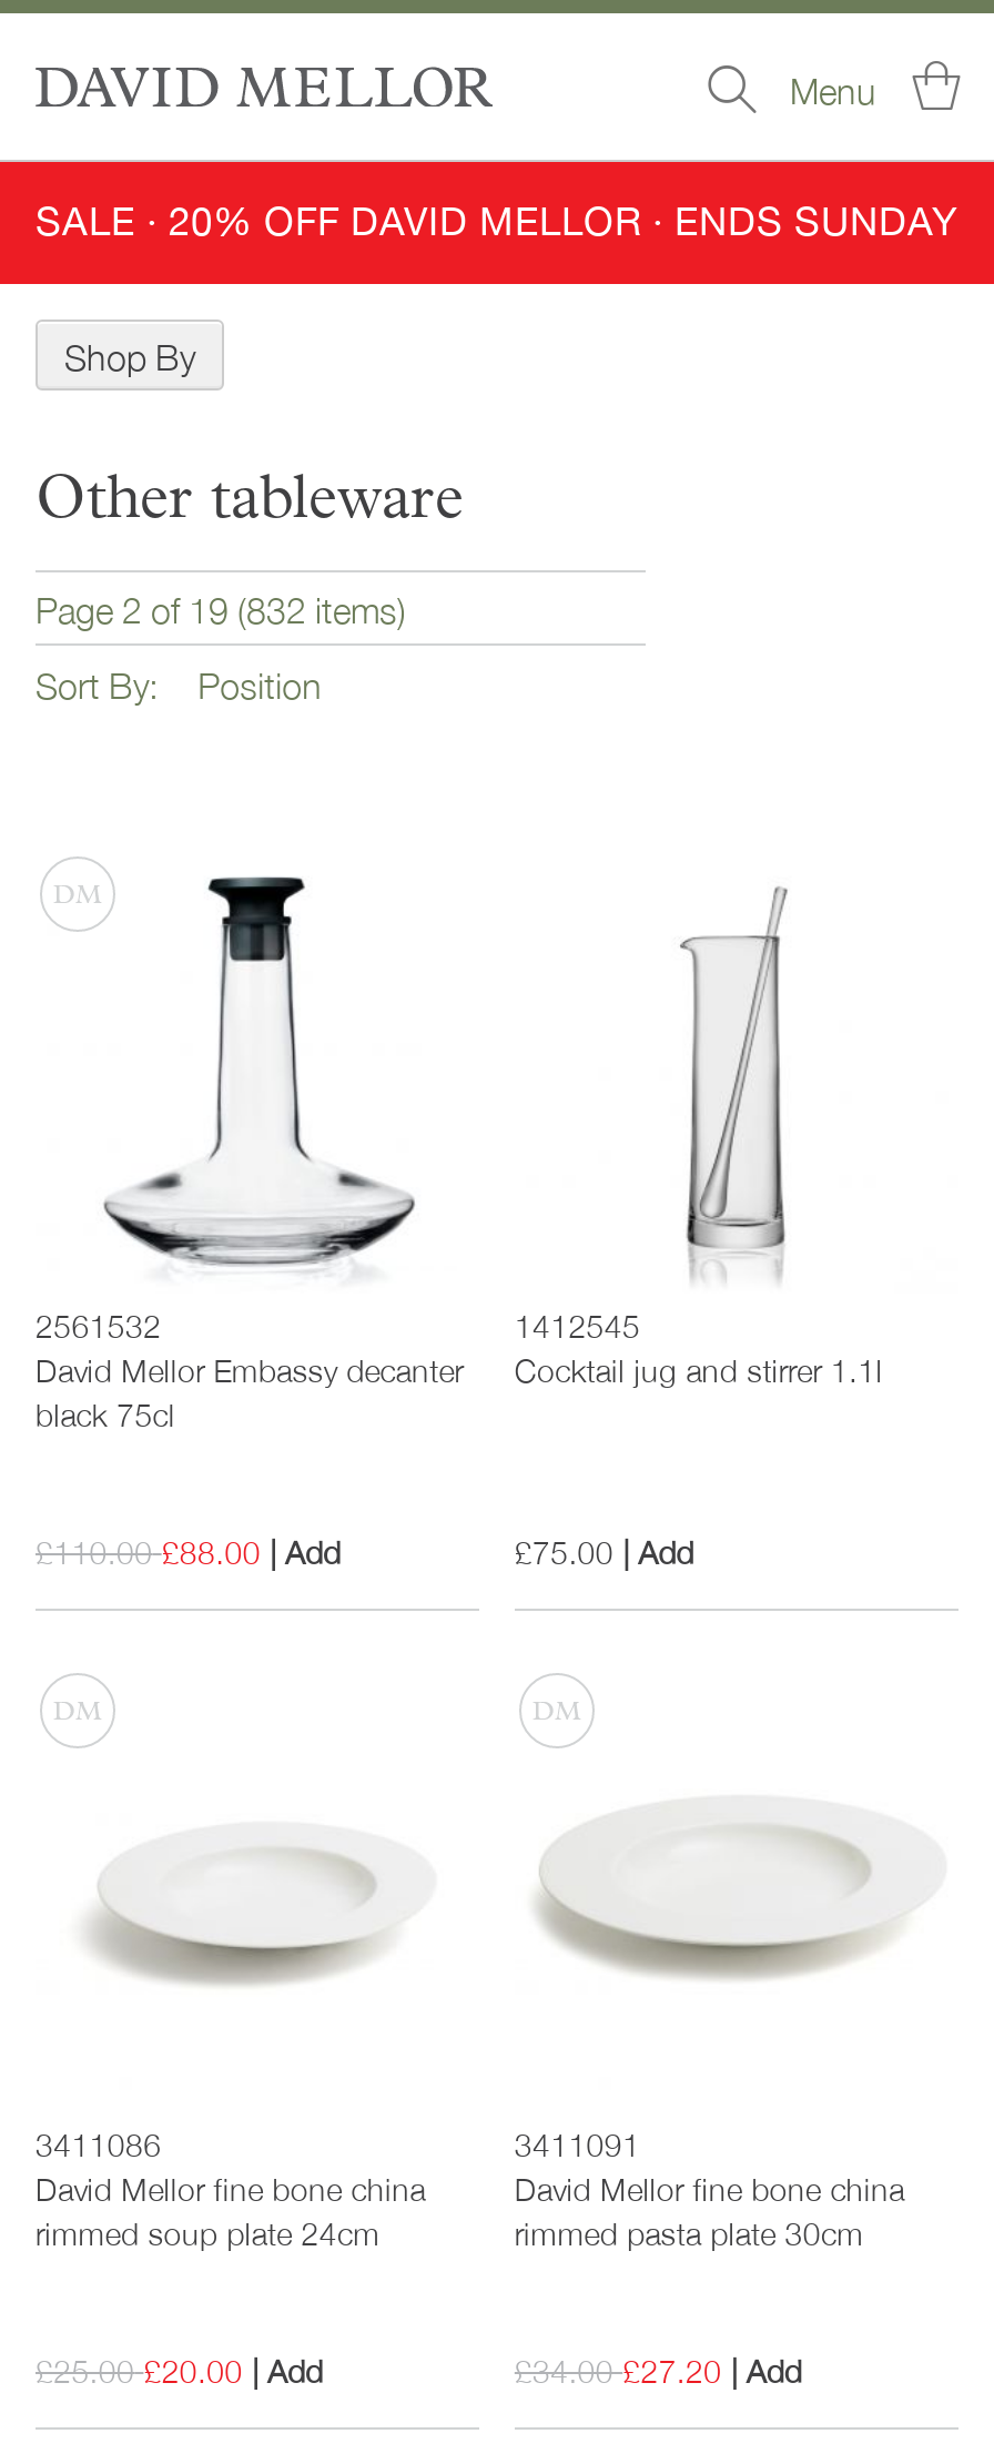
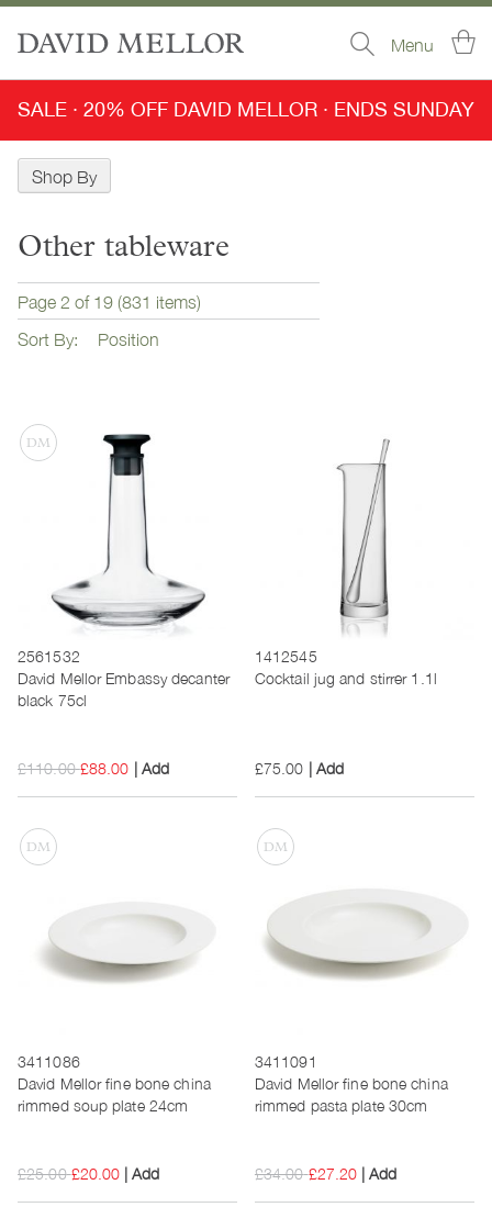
- Page 2 of 19 (832 items)
+ Page 2 of 19 (831 items)
